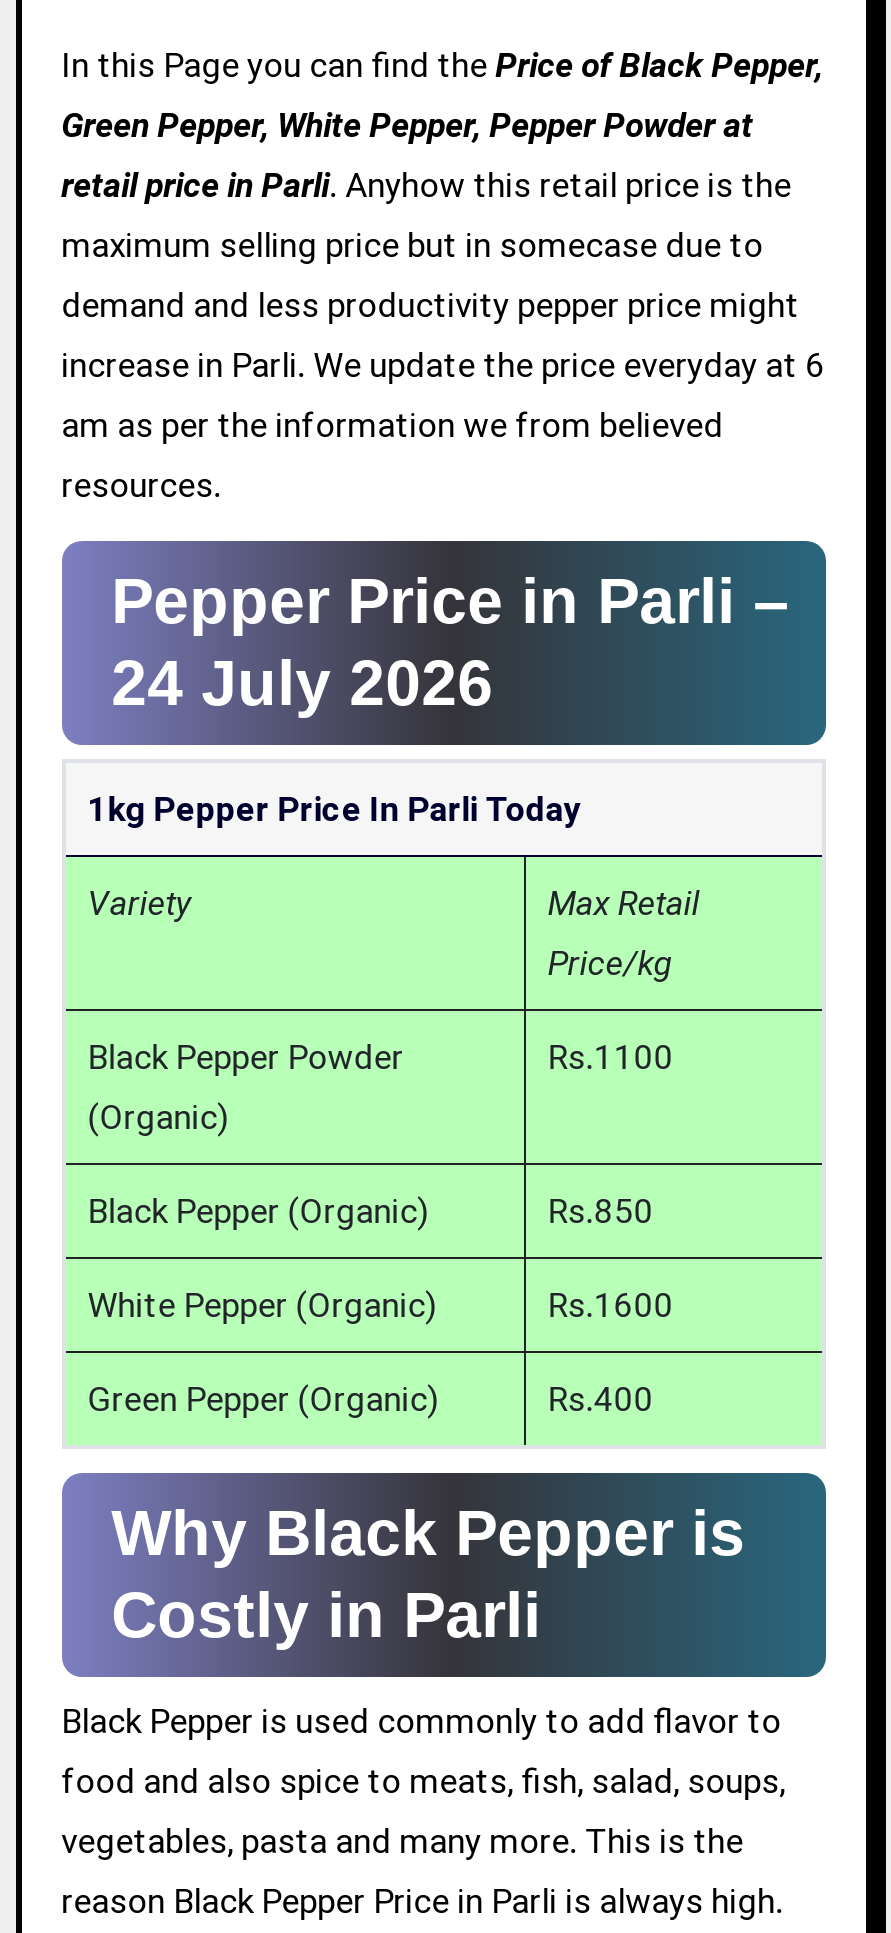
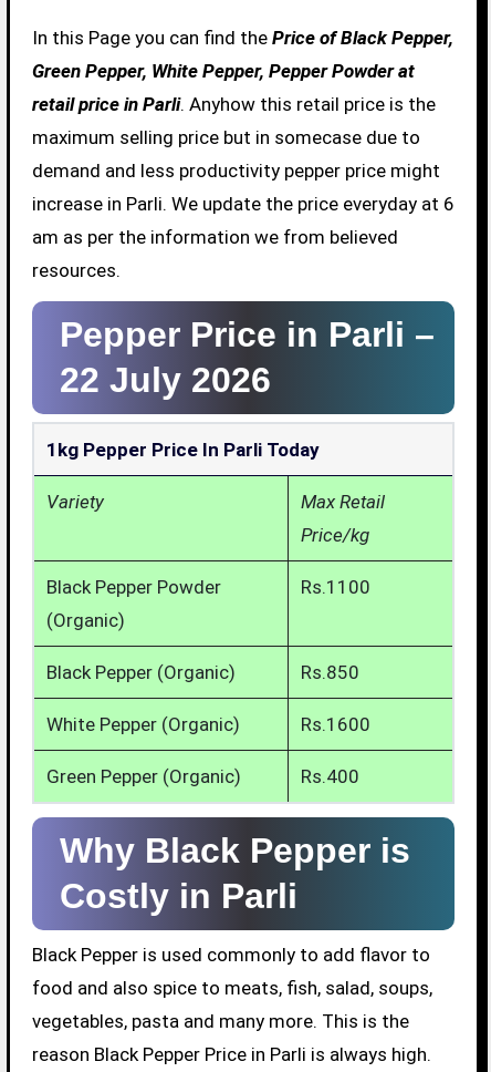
- 24 July 2026
+ 22 July 2026
